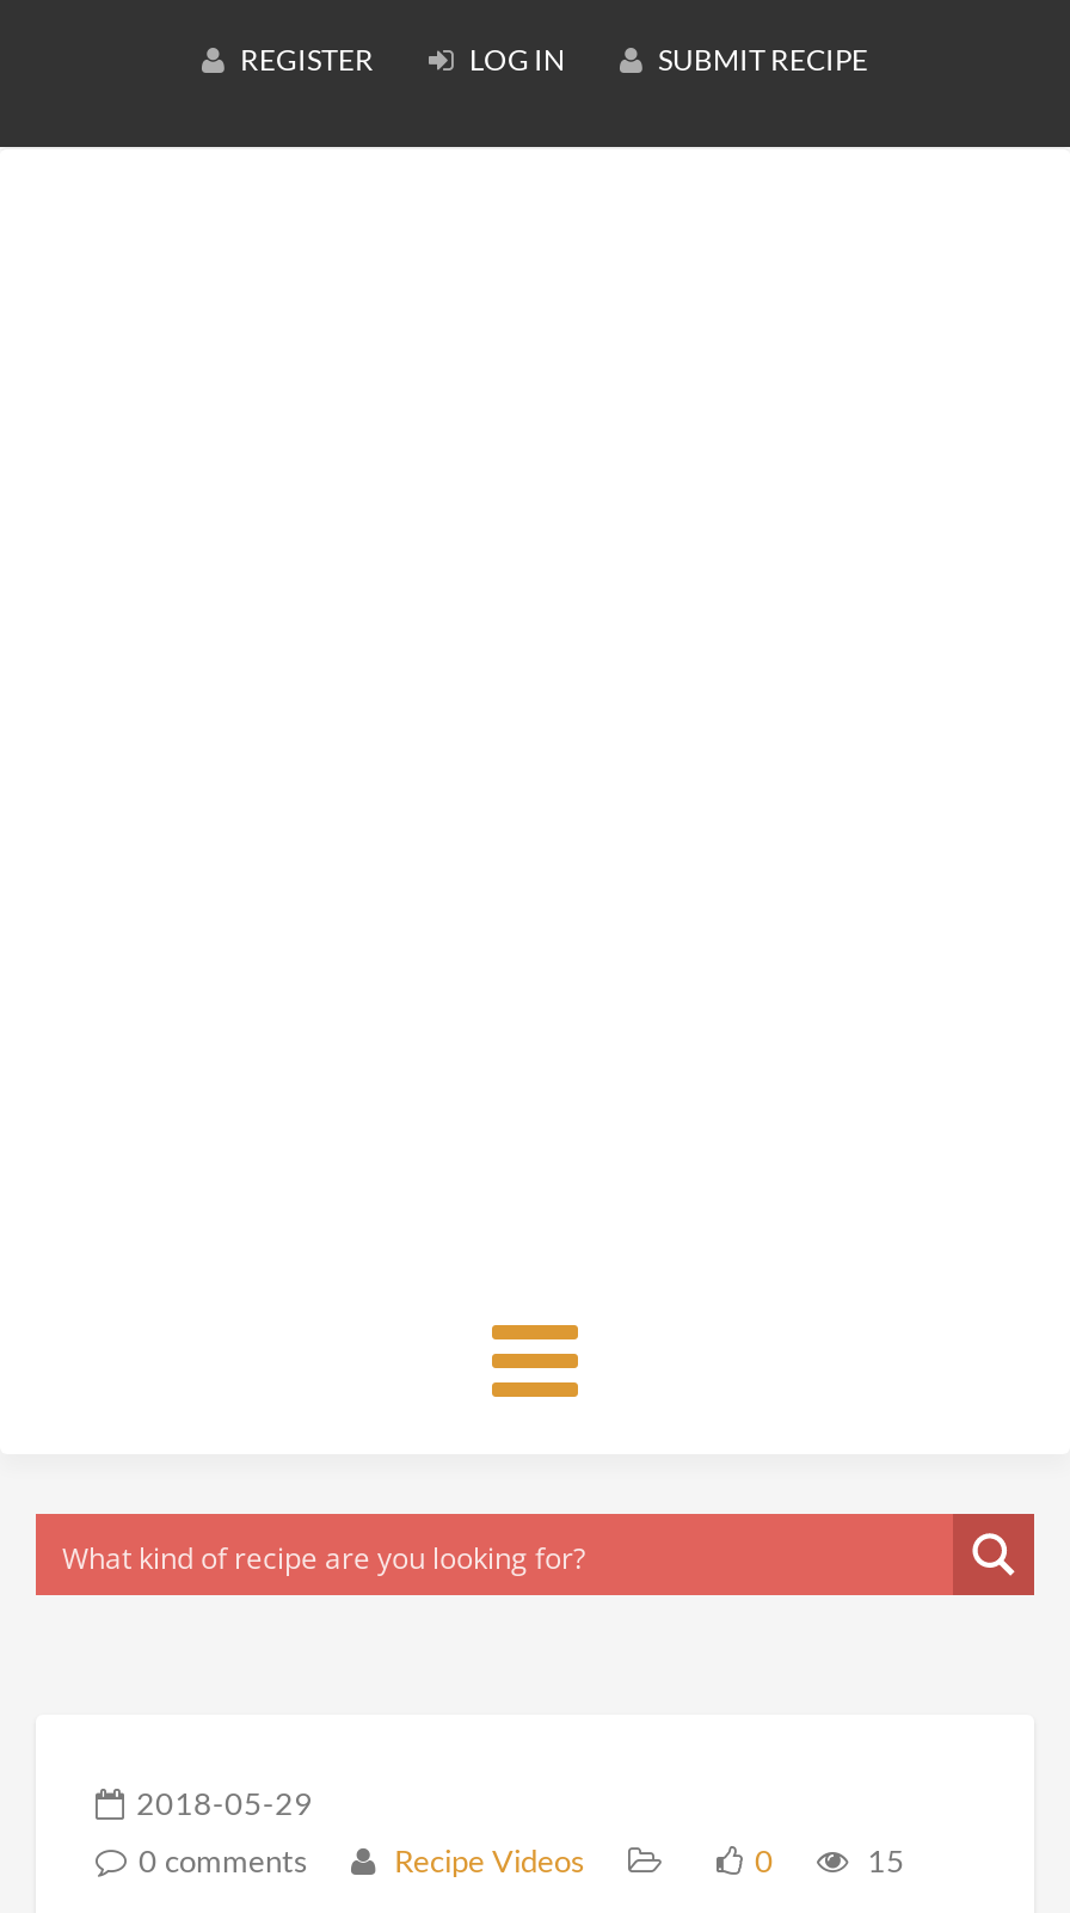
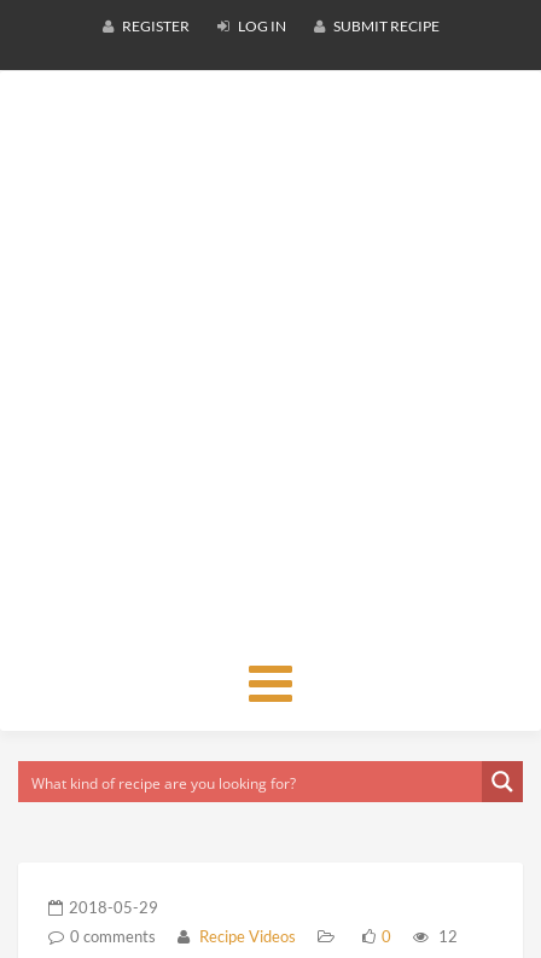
- 15
+ 12
